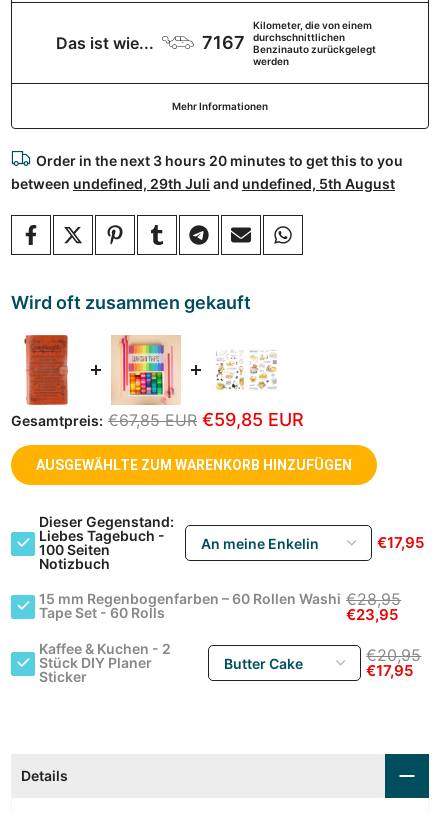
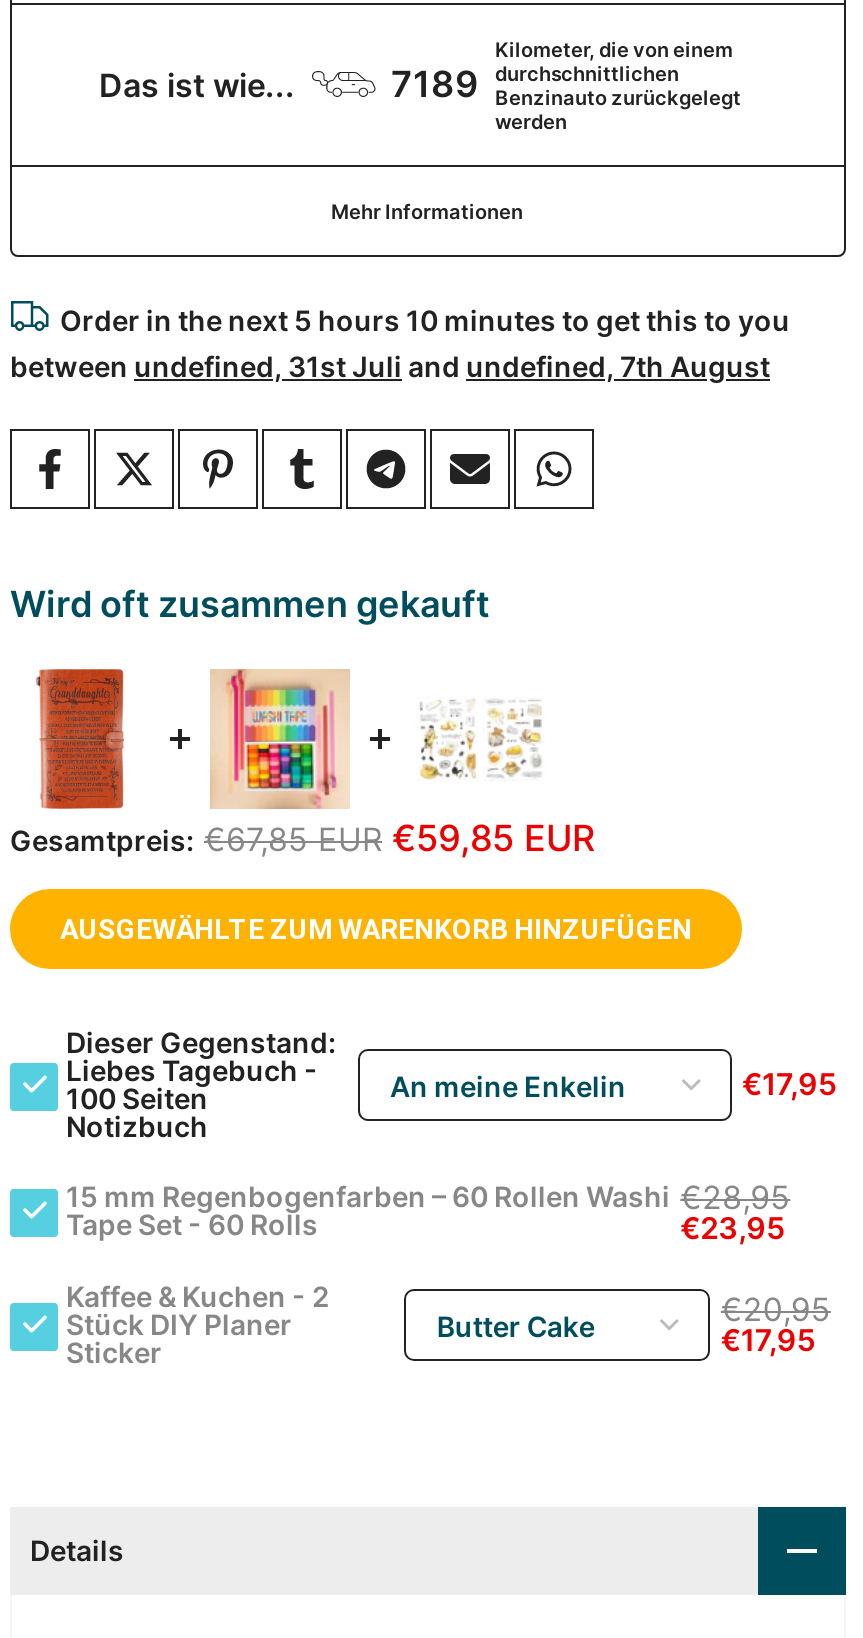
- 7167 durchschnittlichen Benzinauto zurückgelegt
+ 7189 durchschnittlichen Benzinauto zurückgelegt

- Order in the next 3 hours 20 minutes to get this to you
+ Order in the next 5 hours 10 minutes to get this to you

- between undefined, 29th Juli and undefined, 5th August
+ between undefined, 31st Juli and undefined, 7th August
